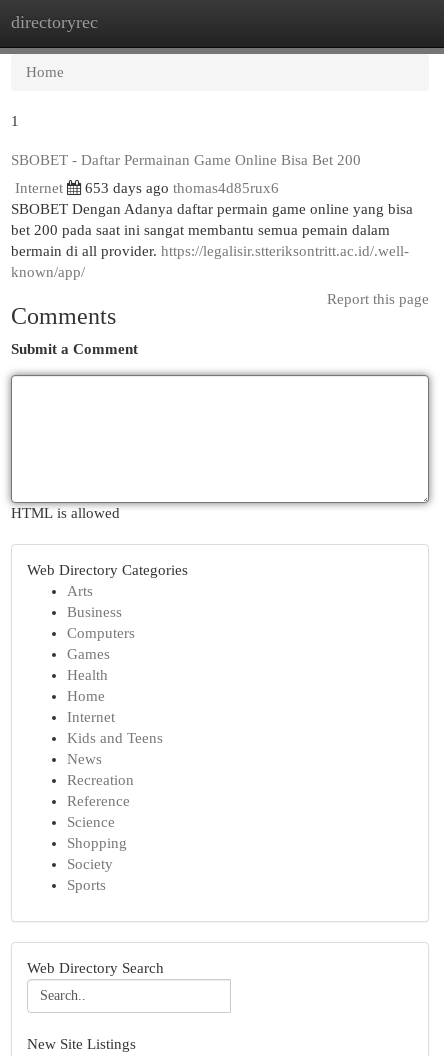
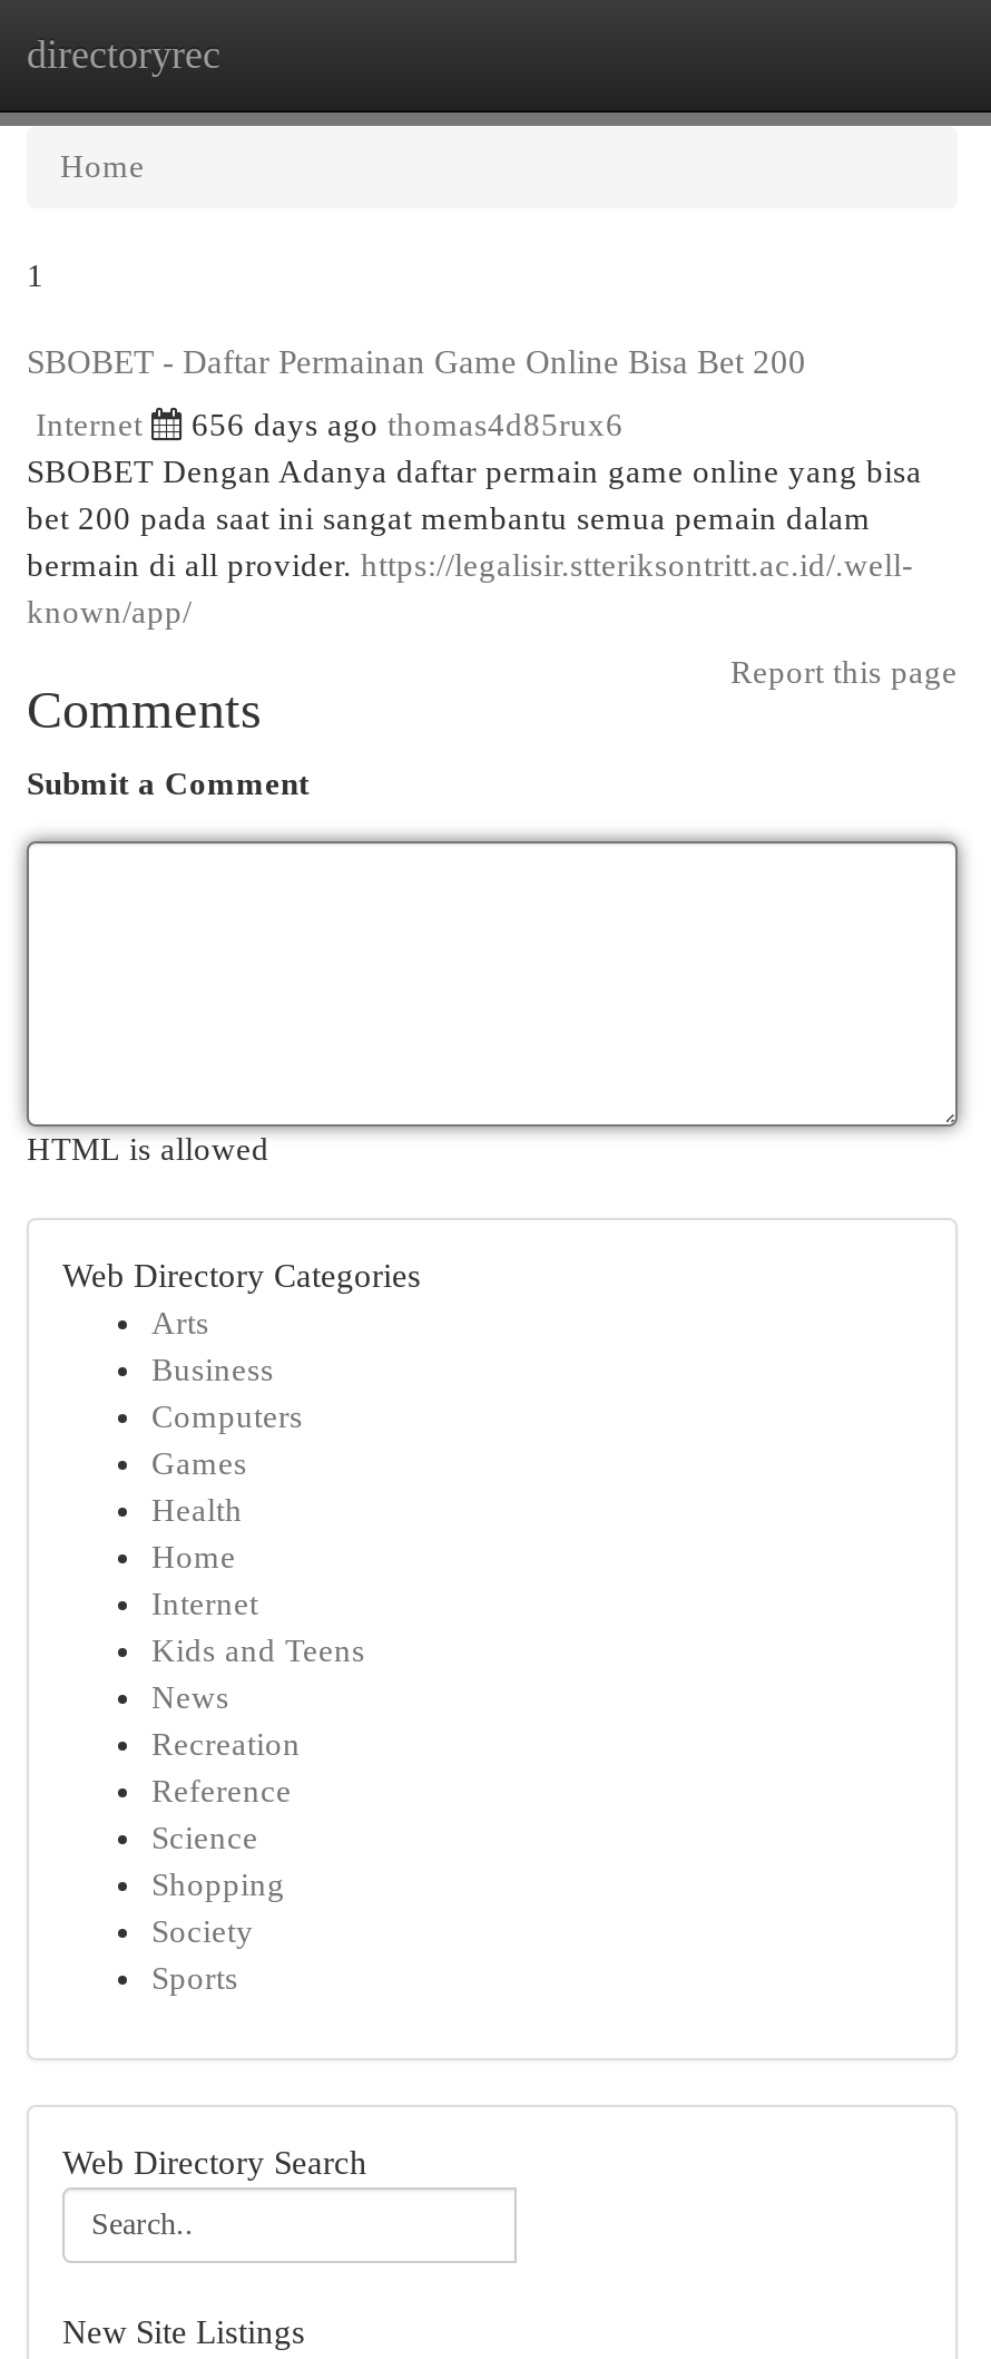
- 653 days ago thomas4d85rux6
+ 656 days ago thomas4d85rux6
